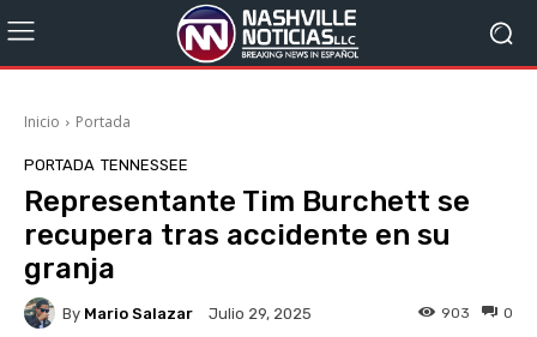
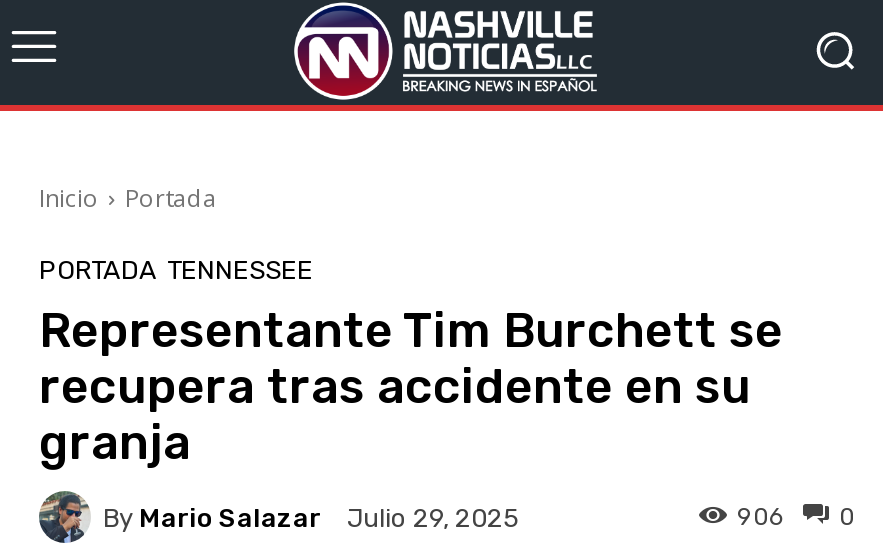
- 903
+ 906
